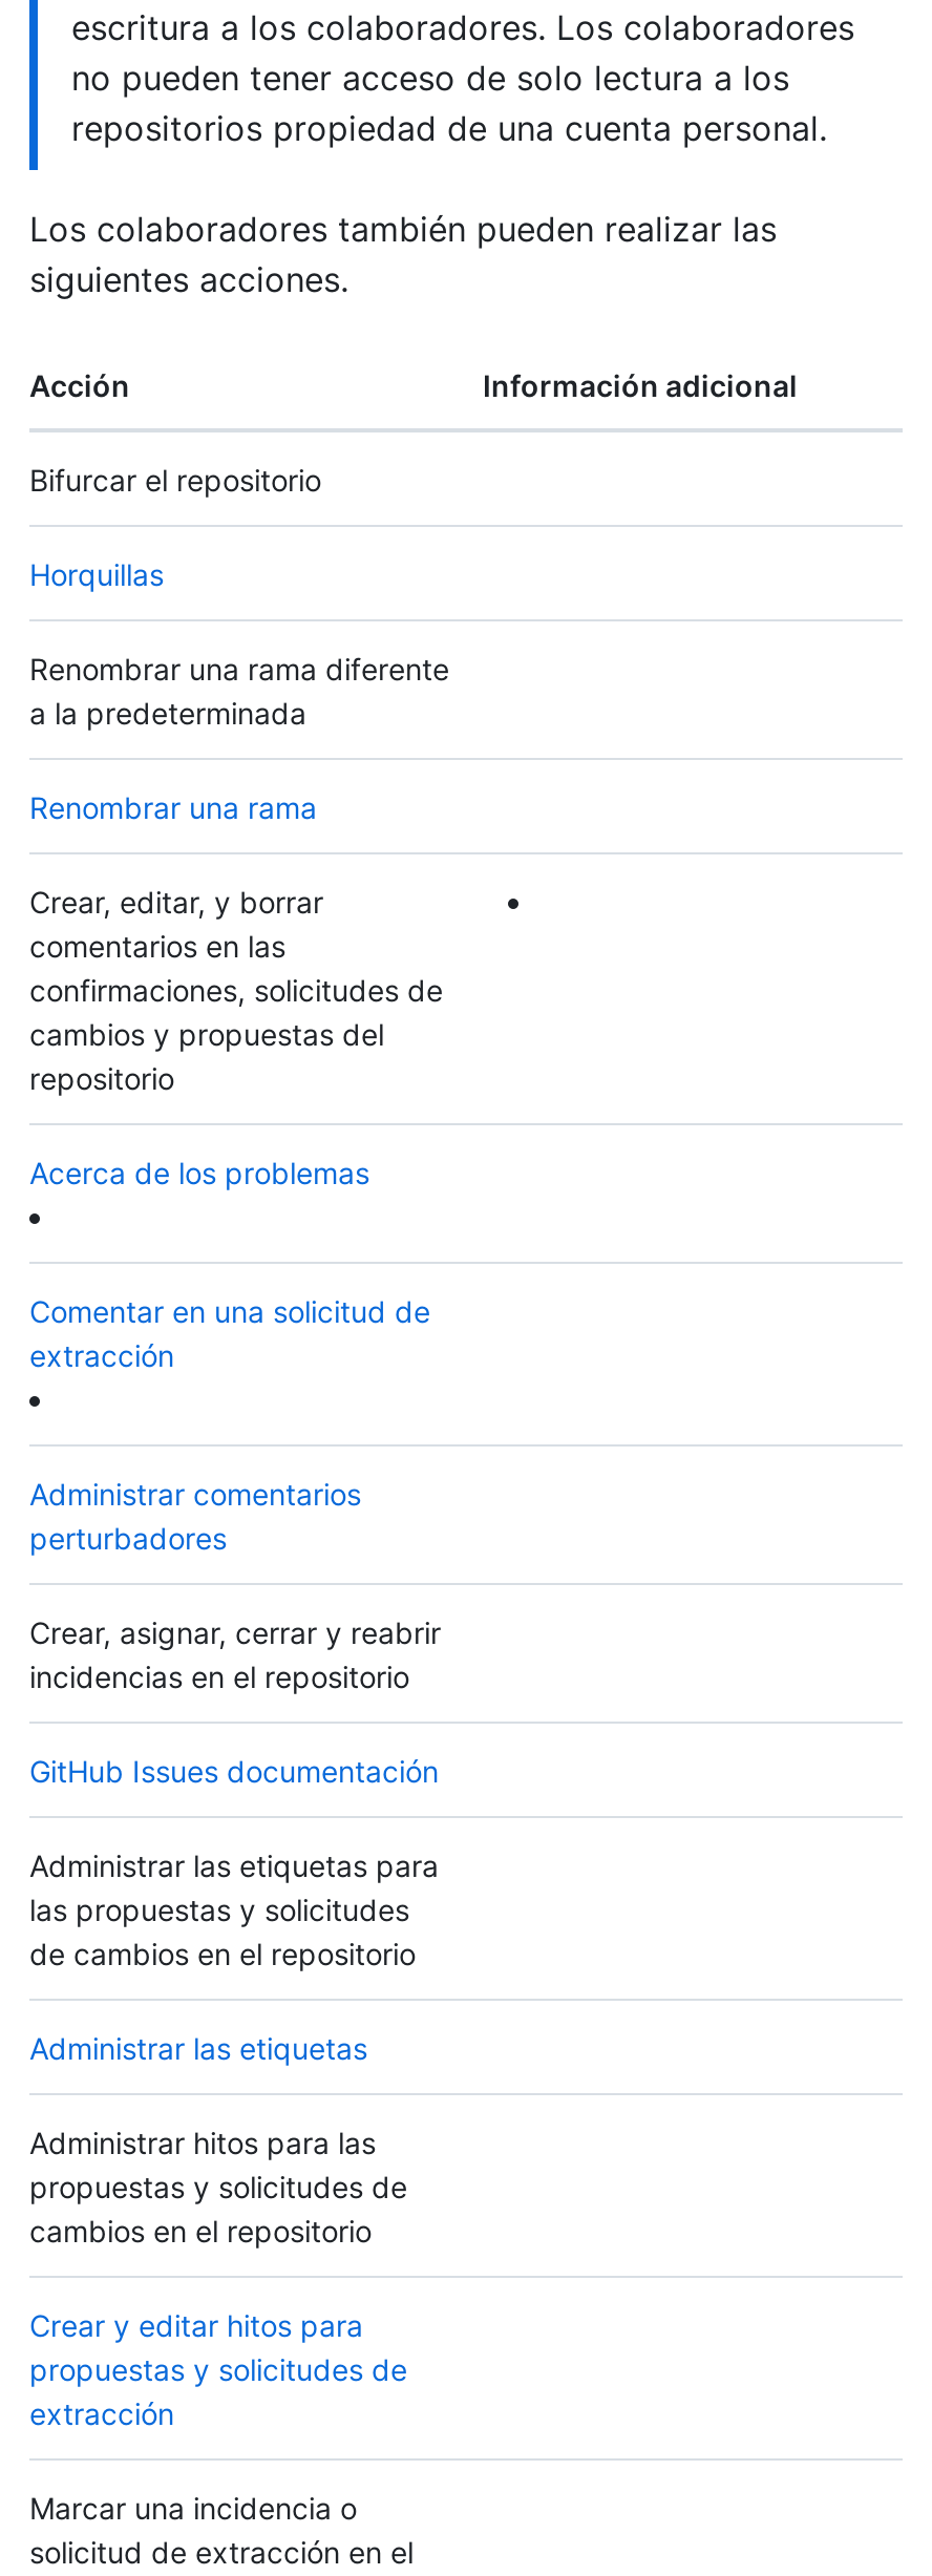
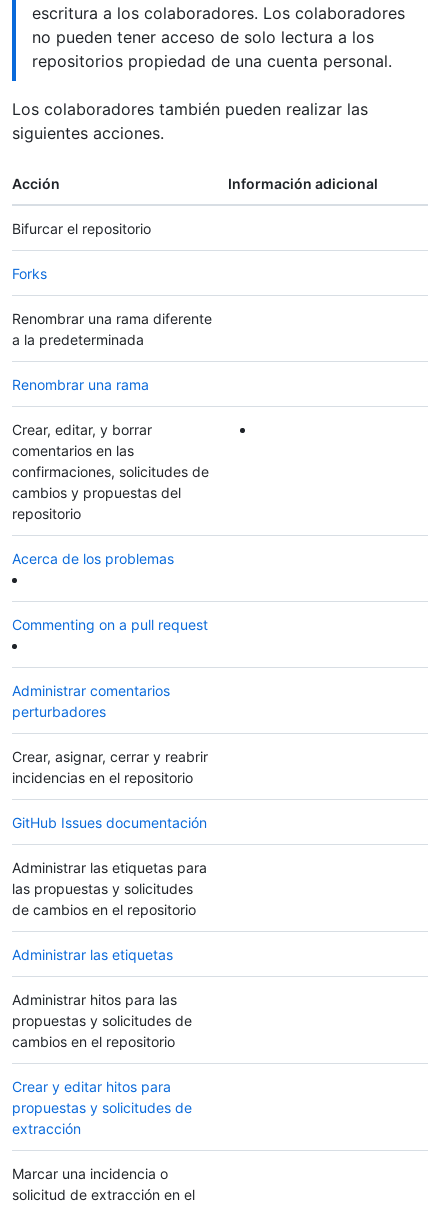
- Horquillas
+ Forks

- Comentar en una solicitud de
- extracción
+ Commenting on a pull request
